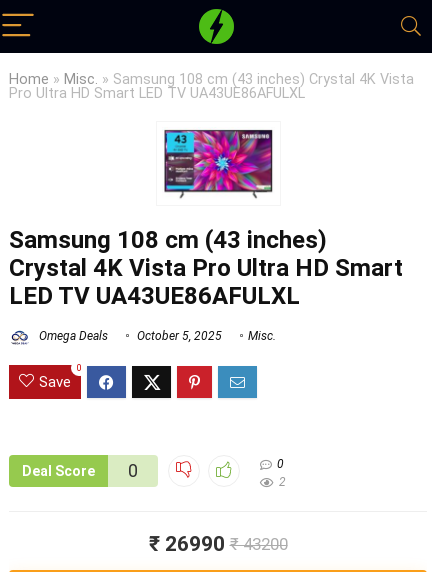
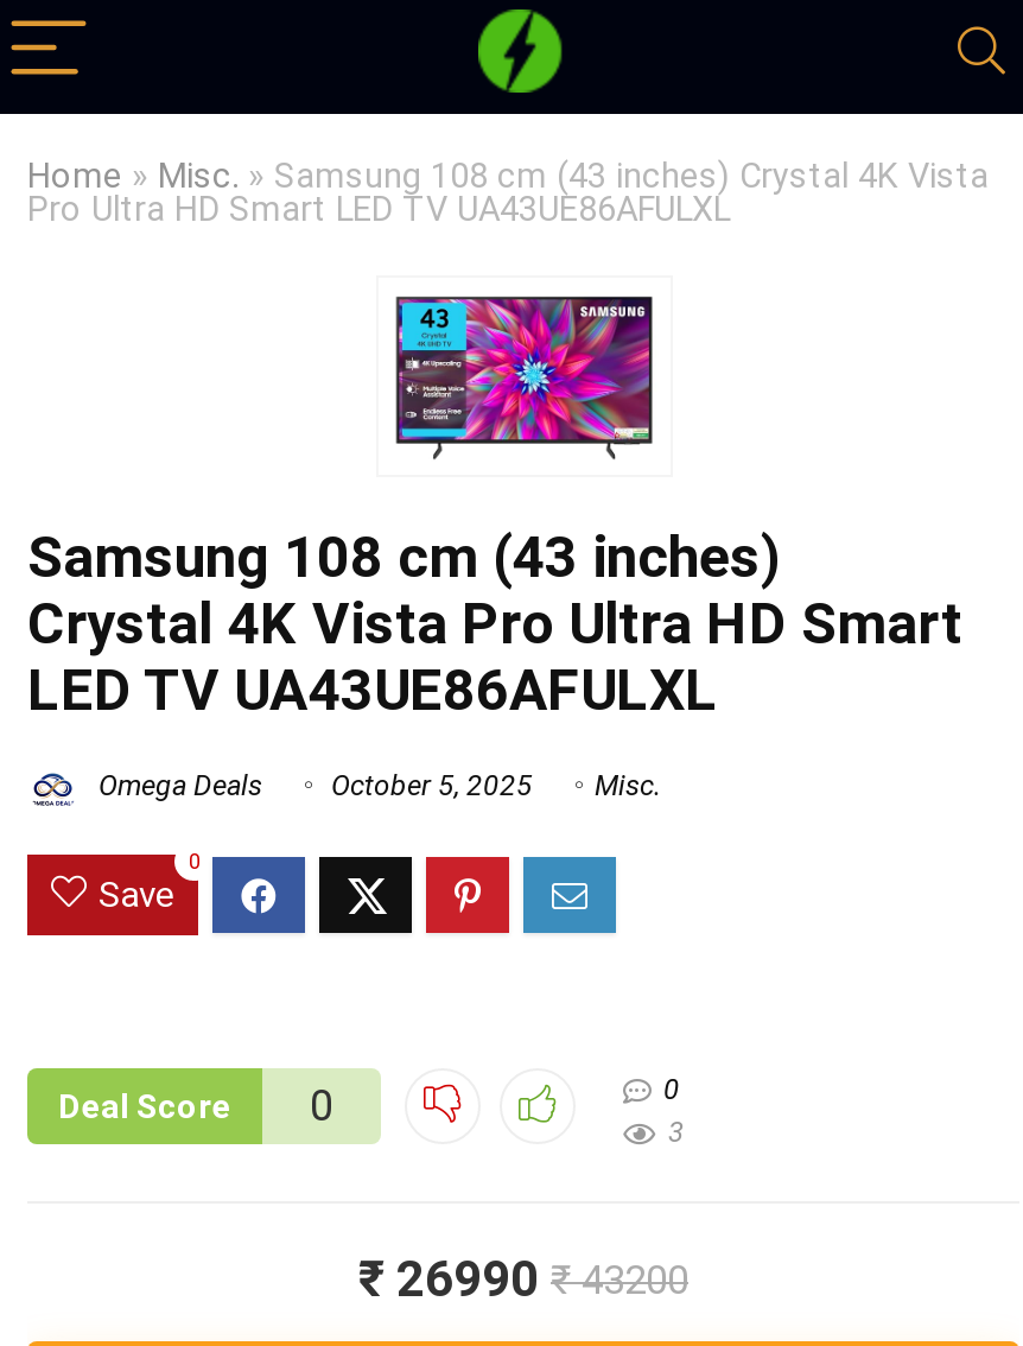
- 2
+ 3
